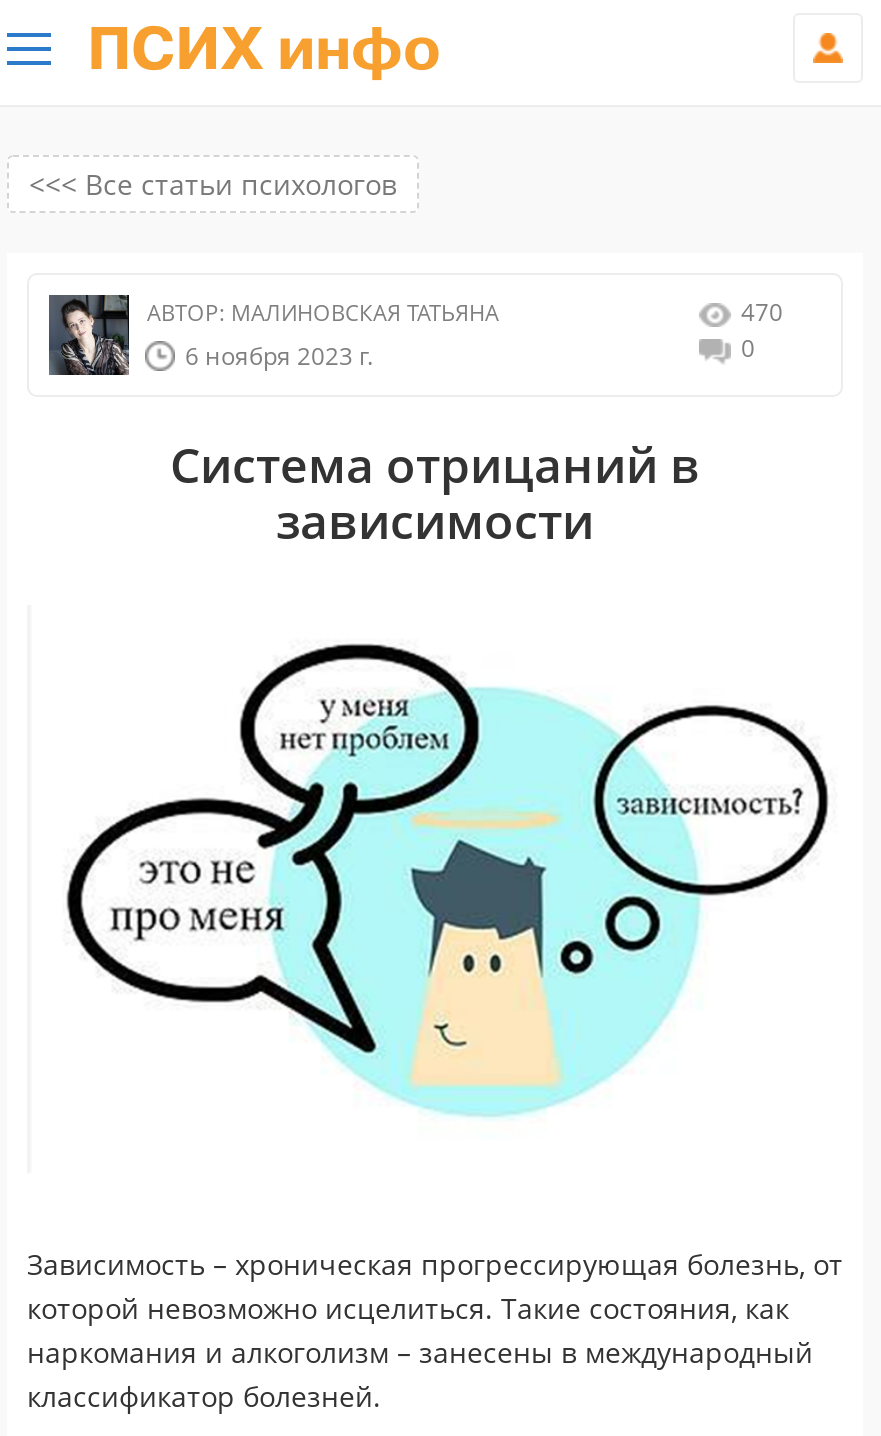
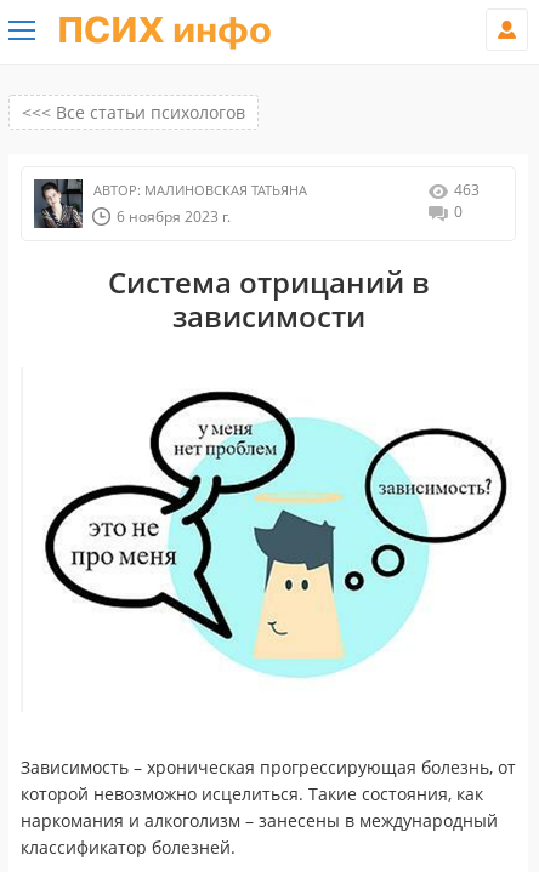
- 470
+ 463
